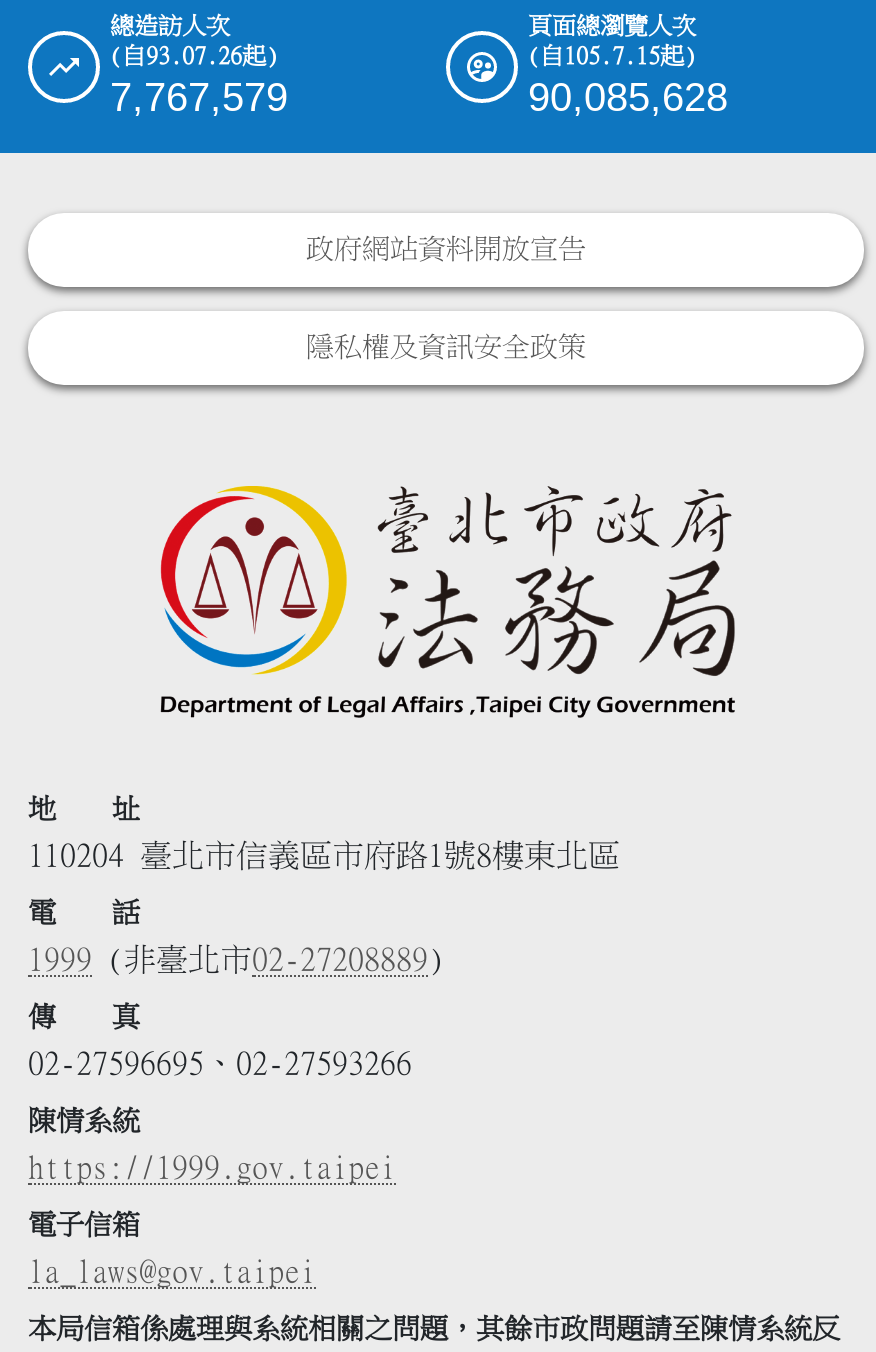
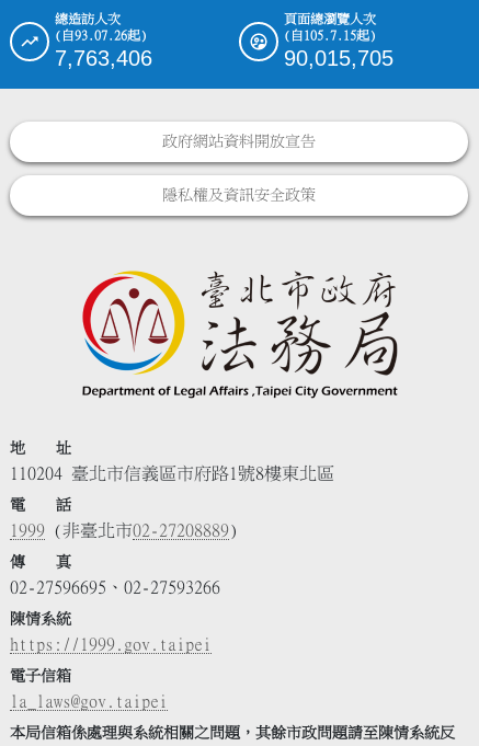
- 7,767,579
+ 7,763,406

- 90,085,628
+ 90,015,705
